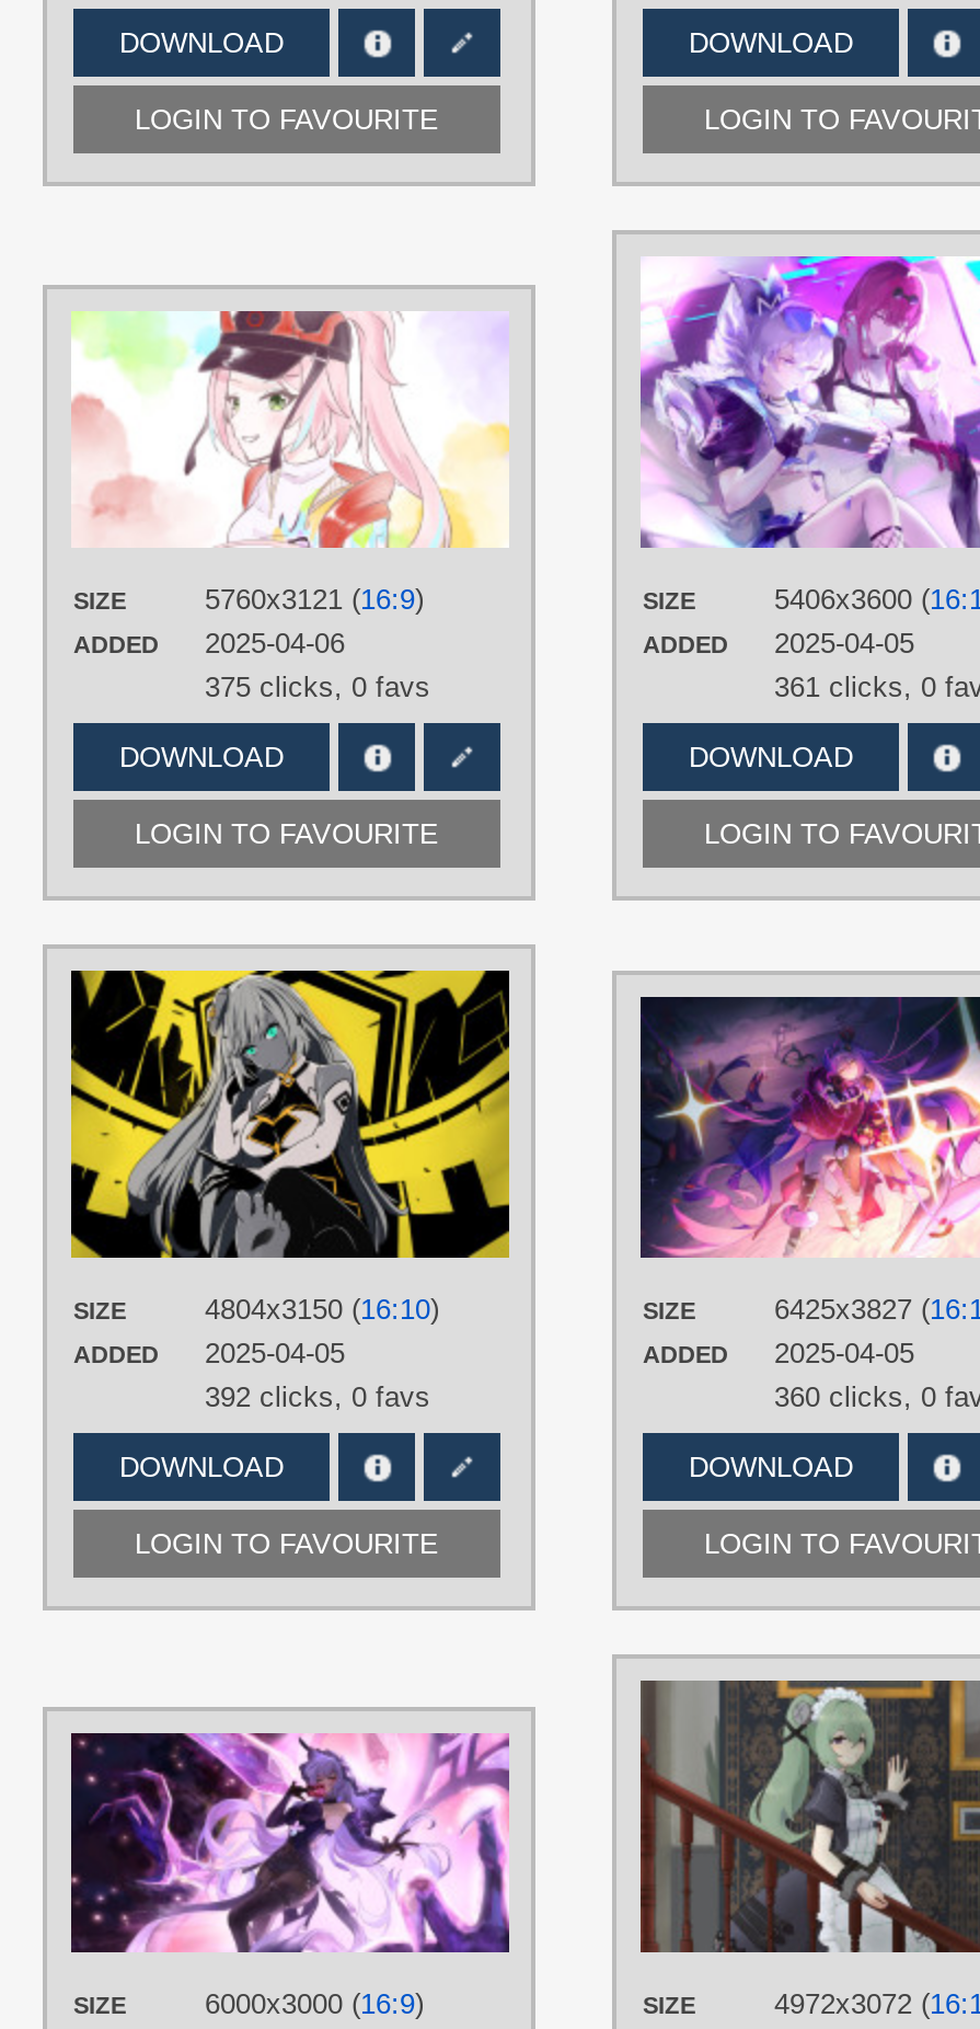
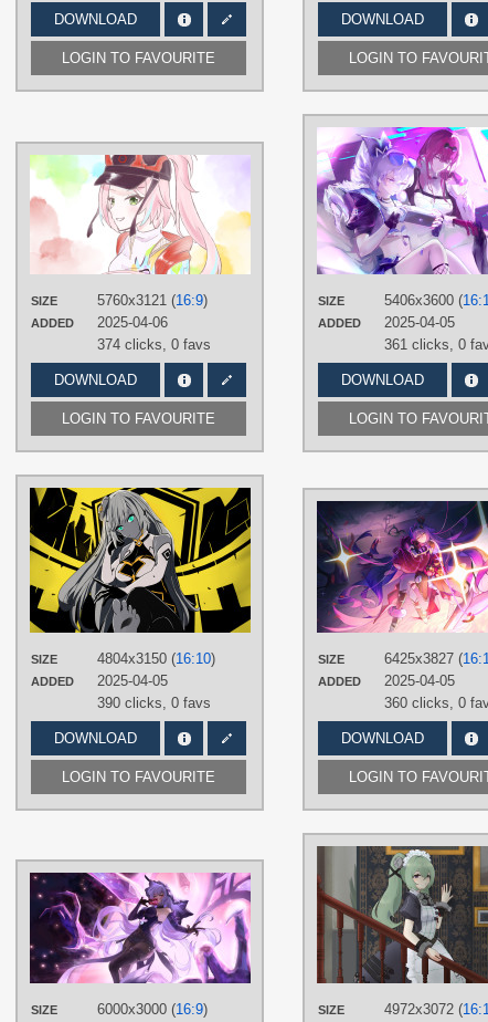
- 375 clicks, 0 favs
+ 374 clicks, 0 favs

- 392 clicks, 0 favs
+ 390 clicks, 0 favs
